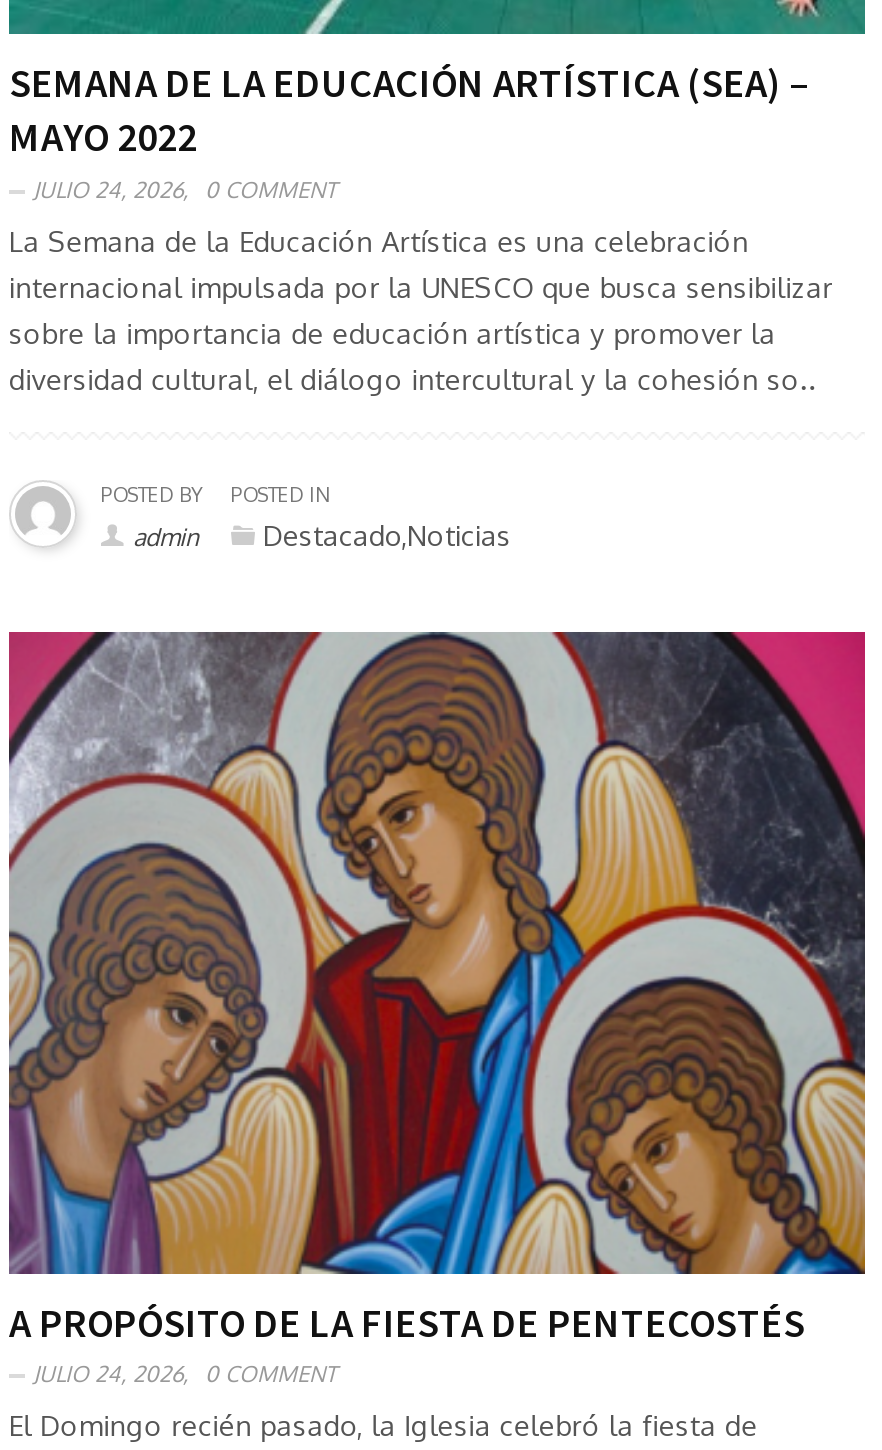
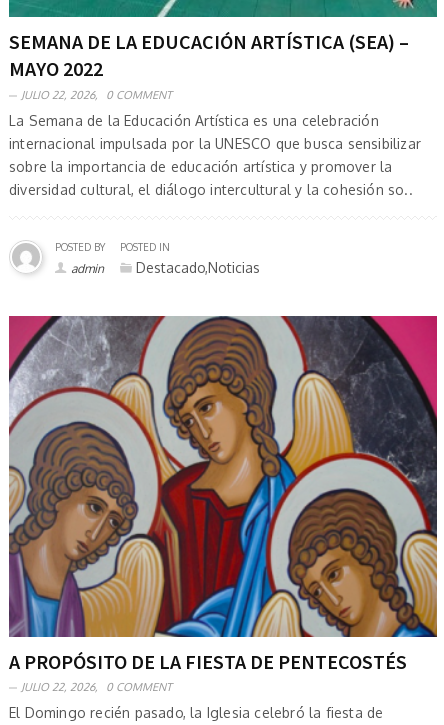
- JULIO 24, 2026, 0 COMMENT
+ JULIO 22, 2026, 0 COMMENT

- JULIO 24, 2026, 0 COMMENT
+ JULIO 22, 2026, 0 COMMENT
